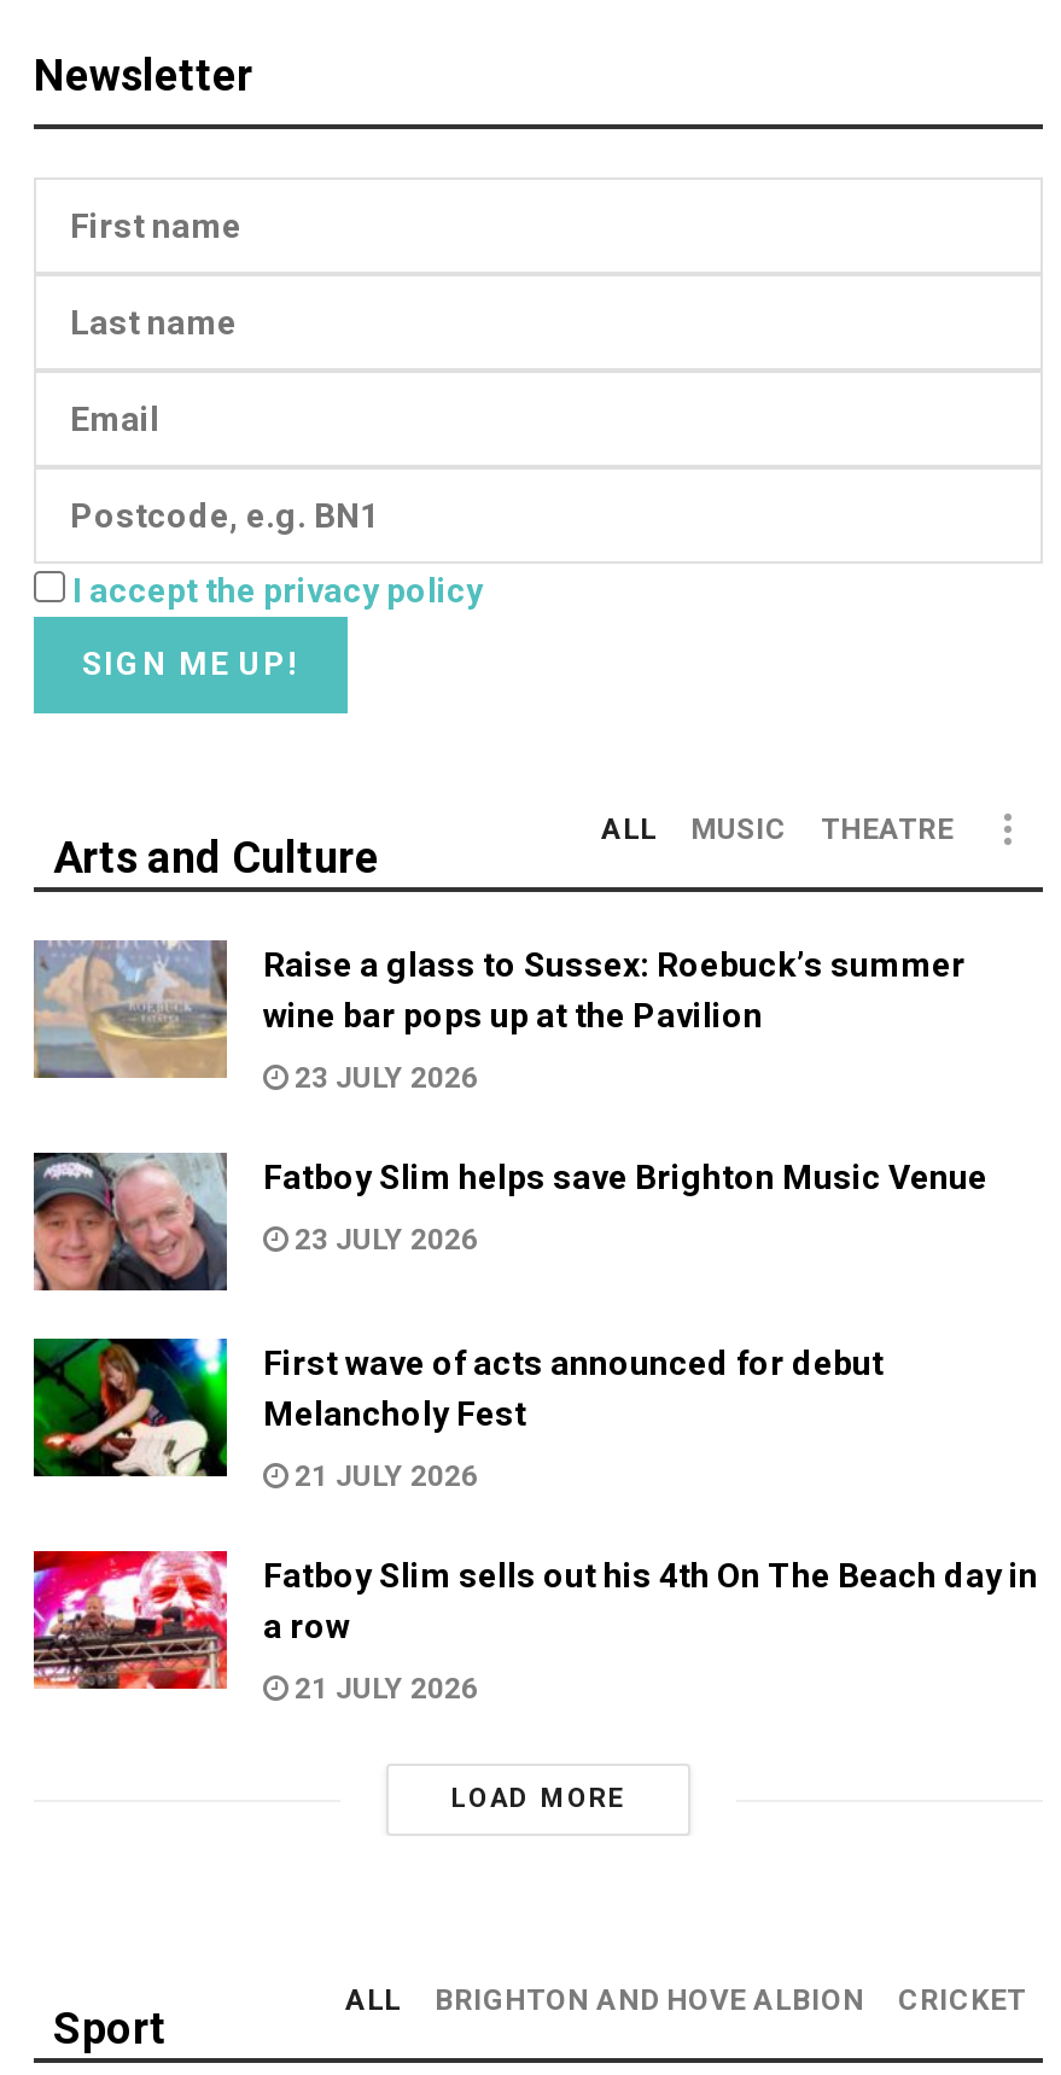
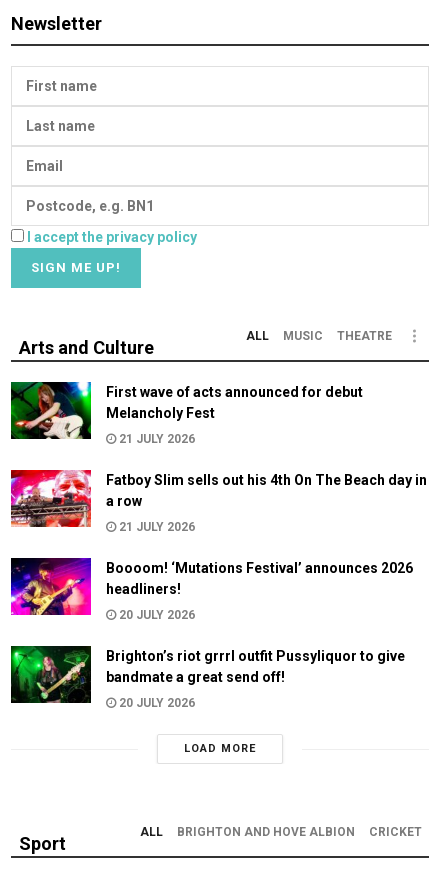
- [image]
- Raise a glass to Sussex: Roebuck’s summer
- wine bar pops up at the Pavilion
- 23 JULY 2026
- Fatboy Slim helps save Brighton Music Venue
- 23 JULY 2026

- [image]

moved up: [image] | First wave of acts announced for debut | Melancholy Fest | 21 JULY 2026 | Fatboy Slim sells out his 4th On The Beach day in | a row | 21 JULY 2026

+ [image]
+ Boooom! ‘Mutations Festival’ announces 2026
+ headliners!
+ 20 JULY 2026
+ Brighton’s riot grrrl outfit Pussyliquor to give
+ bandmate a great send off!
+ 20 JULY 2026

+ [image]
